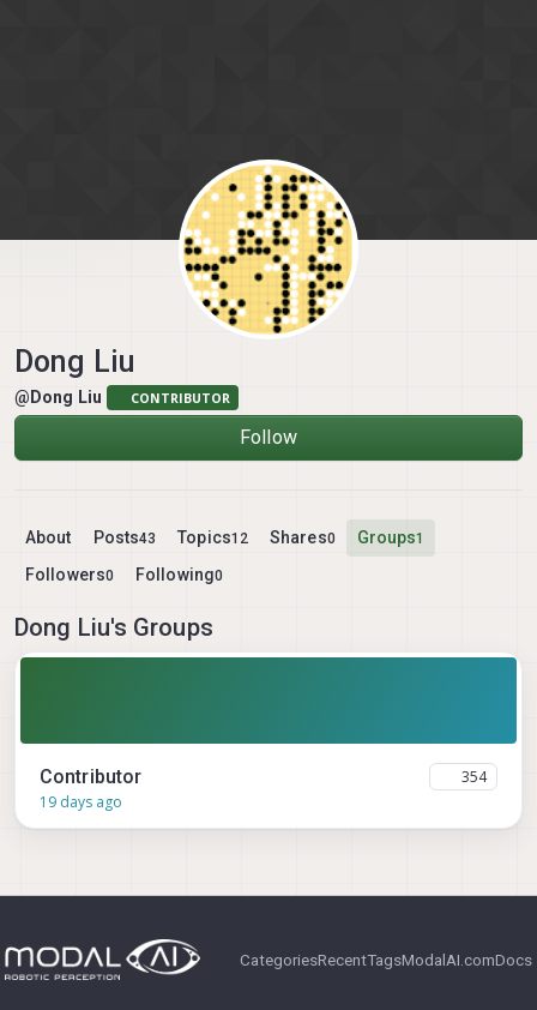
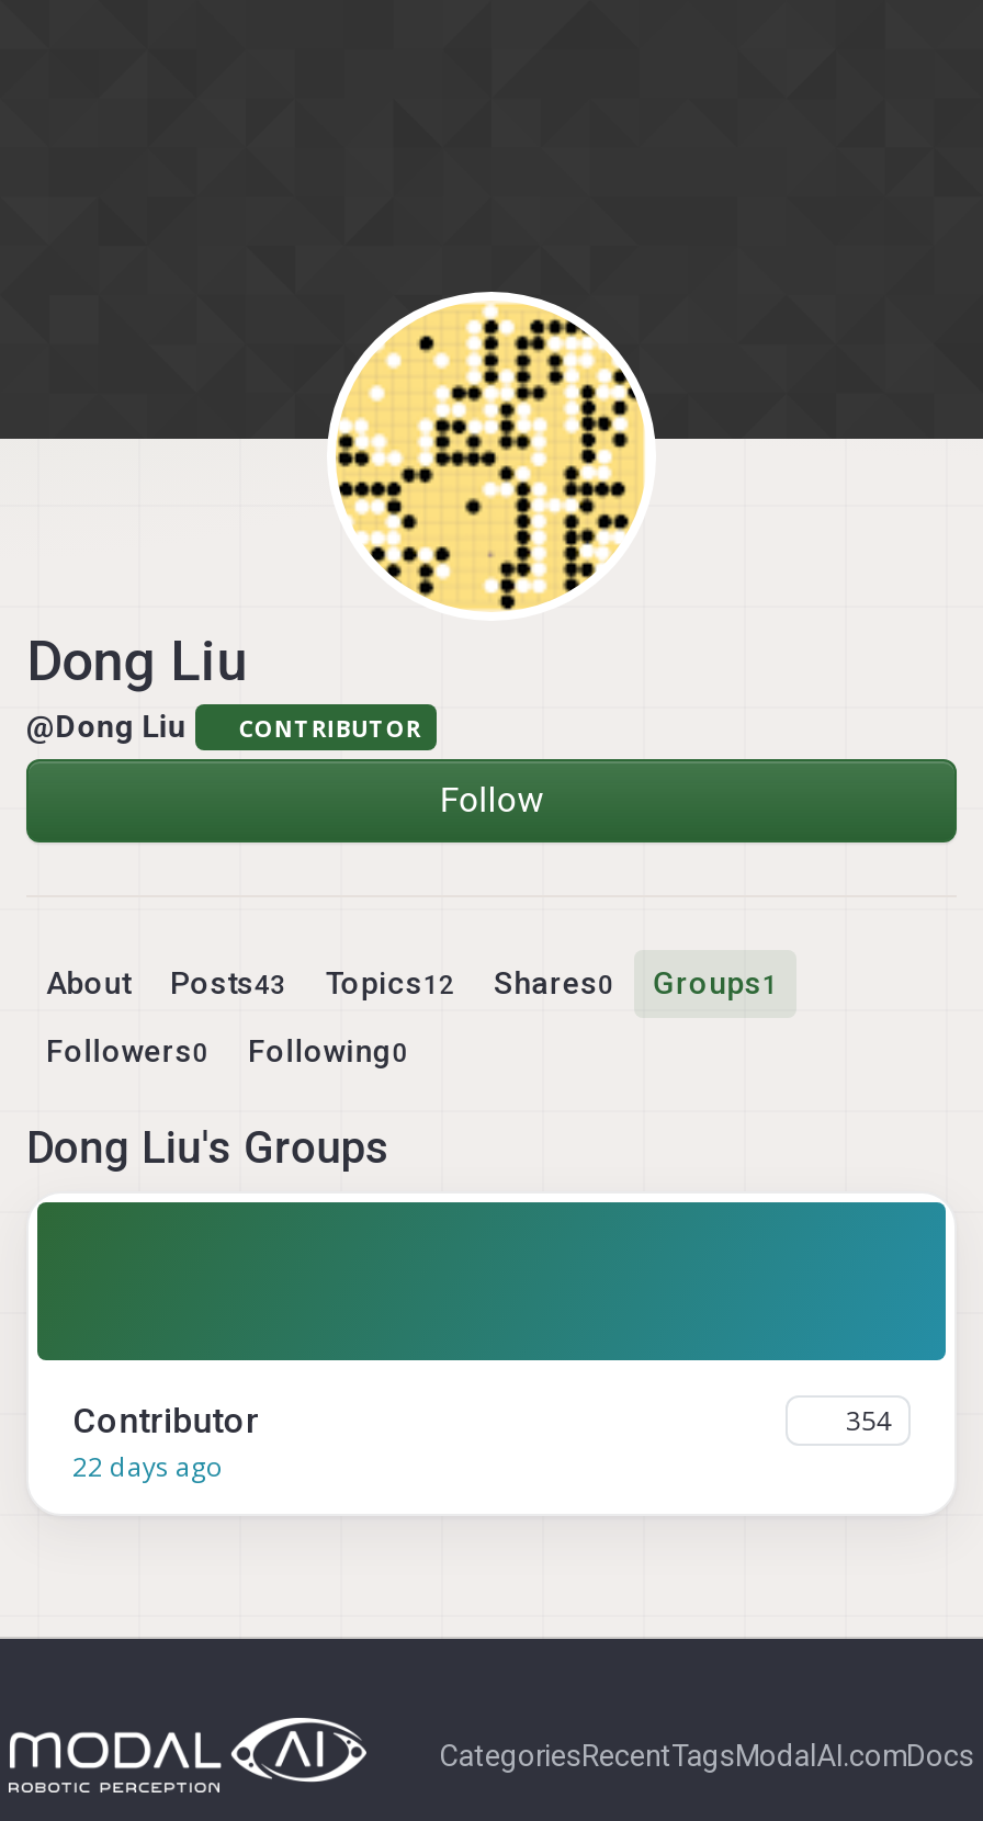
- 19 days ago
+ 22 days ago
